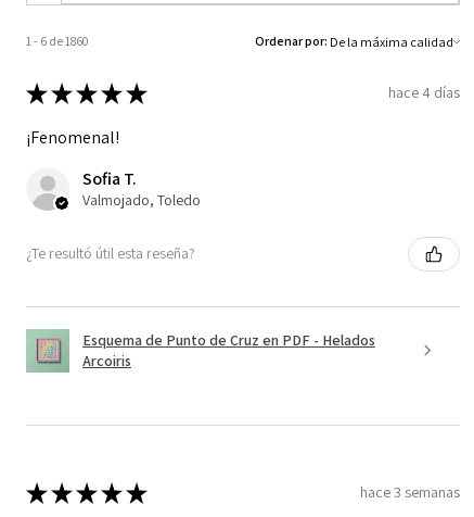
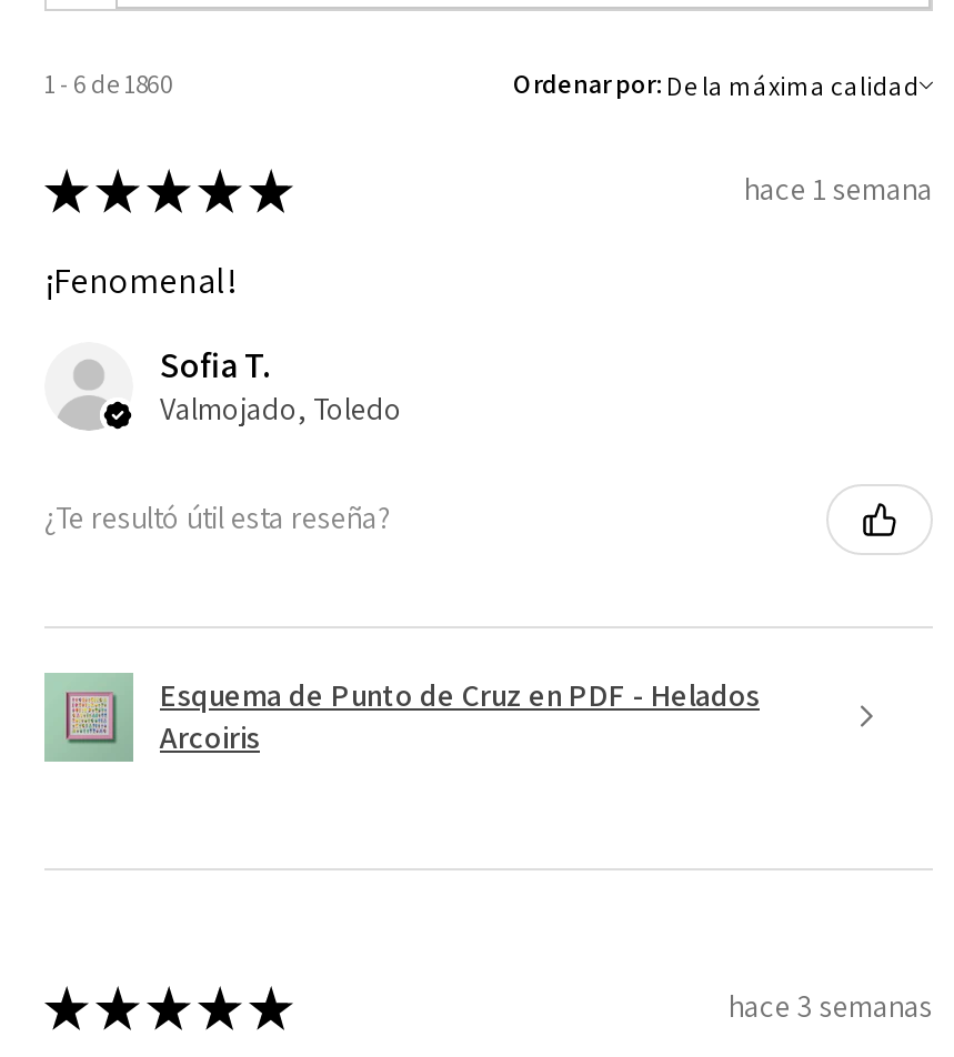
- hace 4 días
+ hace 1 semana
